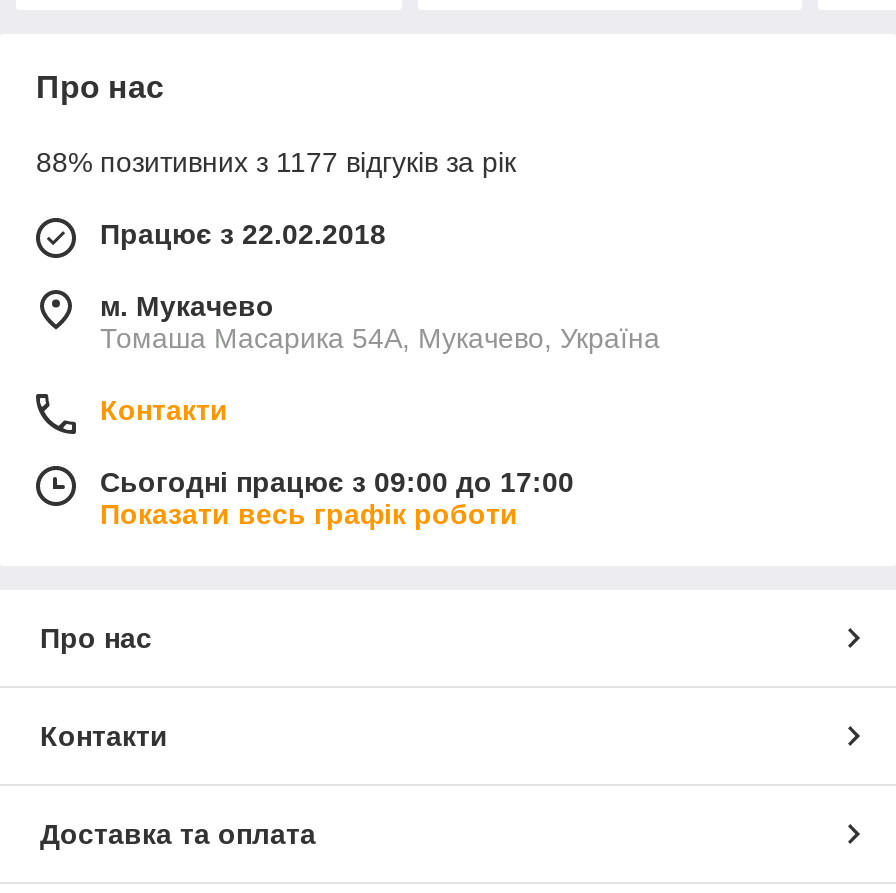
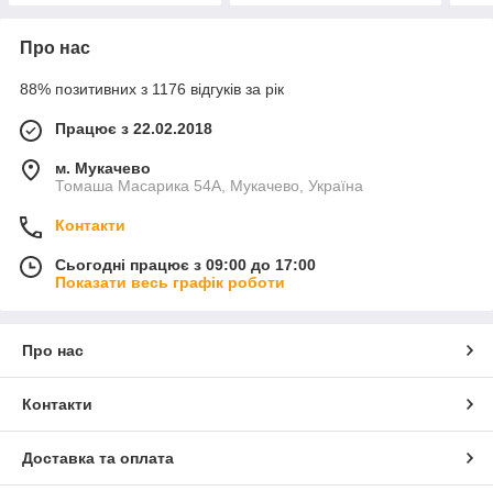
- 88% позитивних з 1177 відгуків за рік
+ 88% позитивних з 1176 відгуків за рік
